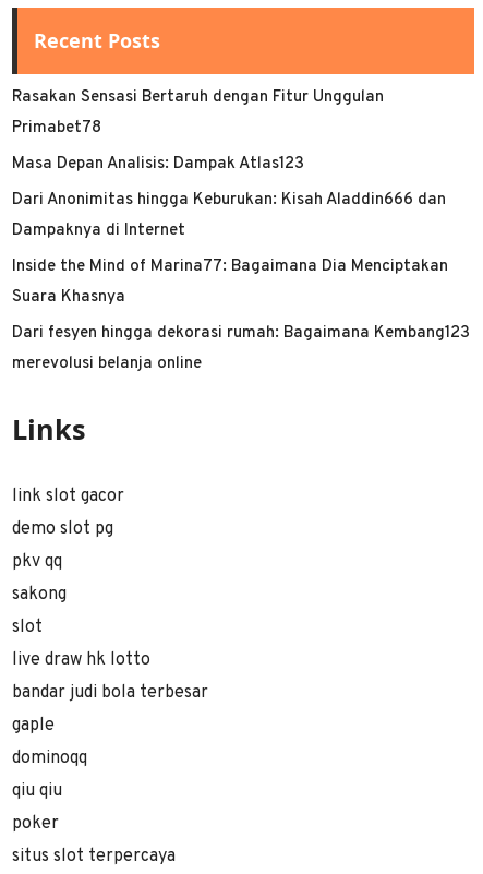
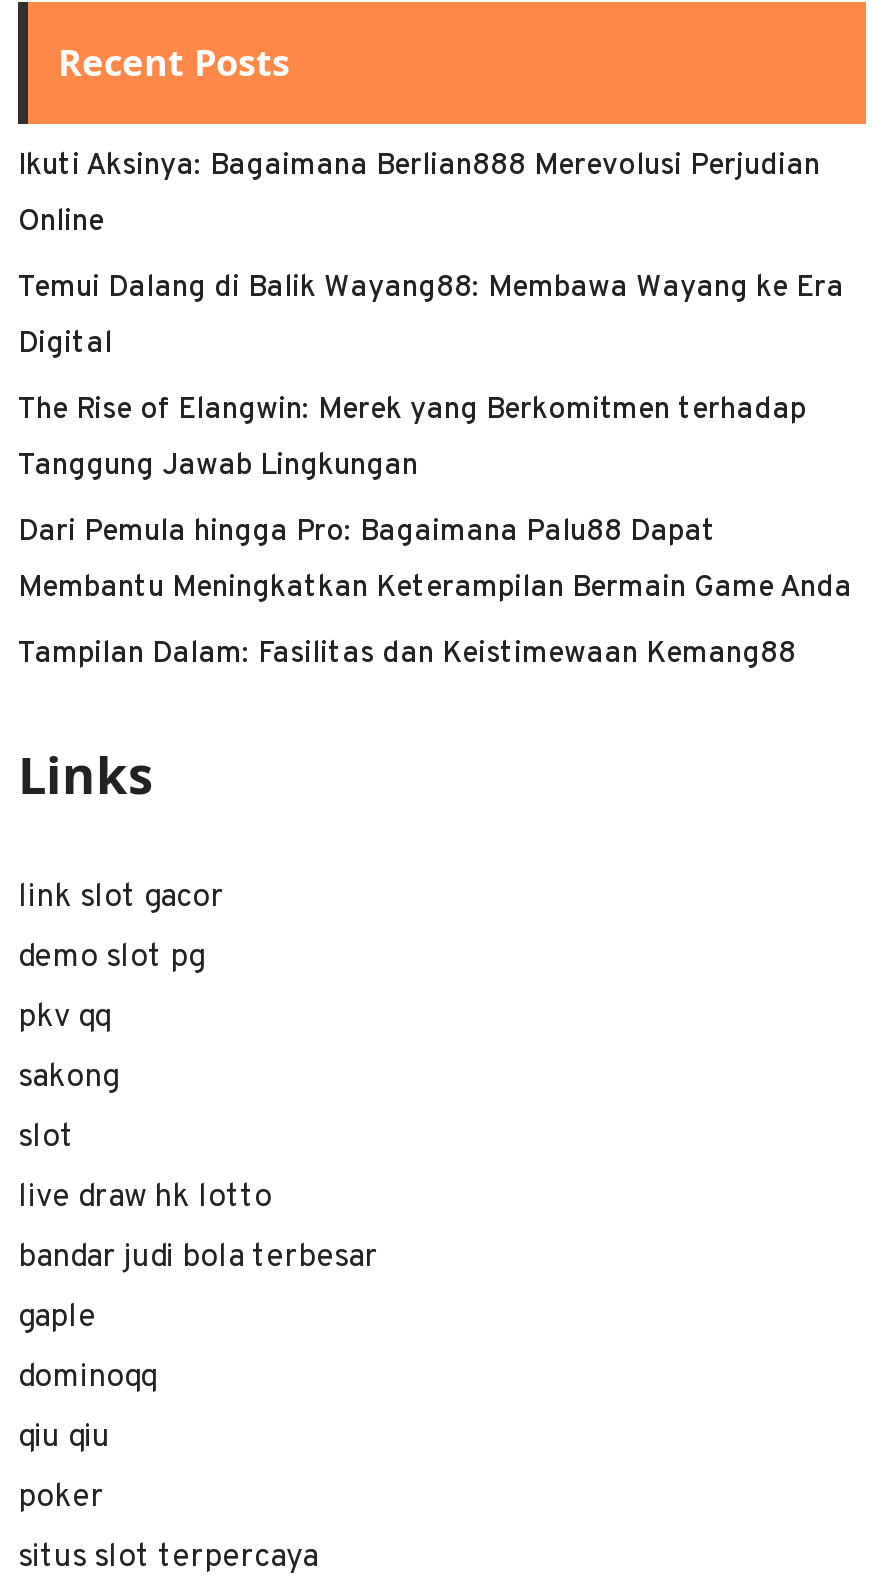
- Rasakan Sensasi Bertaruh dengan Fitur Unggulan
+ Ikuti Aksinya: Bagaimana Berlian888 Merevolusi Perjudian

- Primabet78
+ Online

- Masa Depan Analisis: Dampak Atlas123
+ Temui Dalang di Balik Wayang88: Membawa Wayang ke Era

- Dari Anonimitas hingga Keburukan: Kisah Aladdin666 dan
+ Digital

- Dampaknya di Internet
+ The Rise of Elangwin: Merek yang Berkomitmen terhadap

- Inside the Mind of Marina77: Bagaimana Dia Menciptakan
+ Tanggung Jawab Lingkungan

- Suara Khasnya
+ Dari Pemula hingga Pro: Bagaimana Palu88 Dapat

- Dari fesyen hingga dekorasi rumah: Bagaimana Kembang123
+ Membantu Meningkatkan Keterampilan Bermain Game Anda

- merevolusi belanja online
+ Tampilan Dalam: Fasilitas dan Keistimewaan Kemang88
